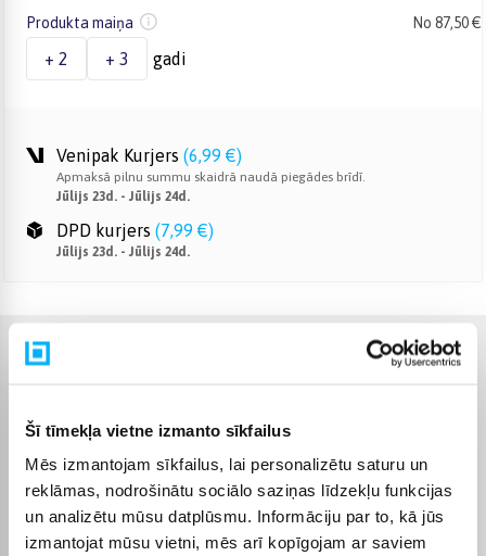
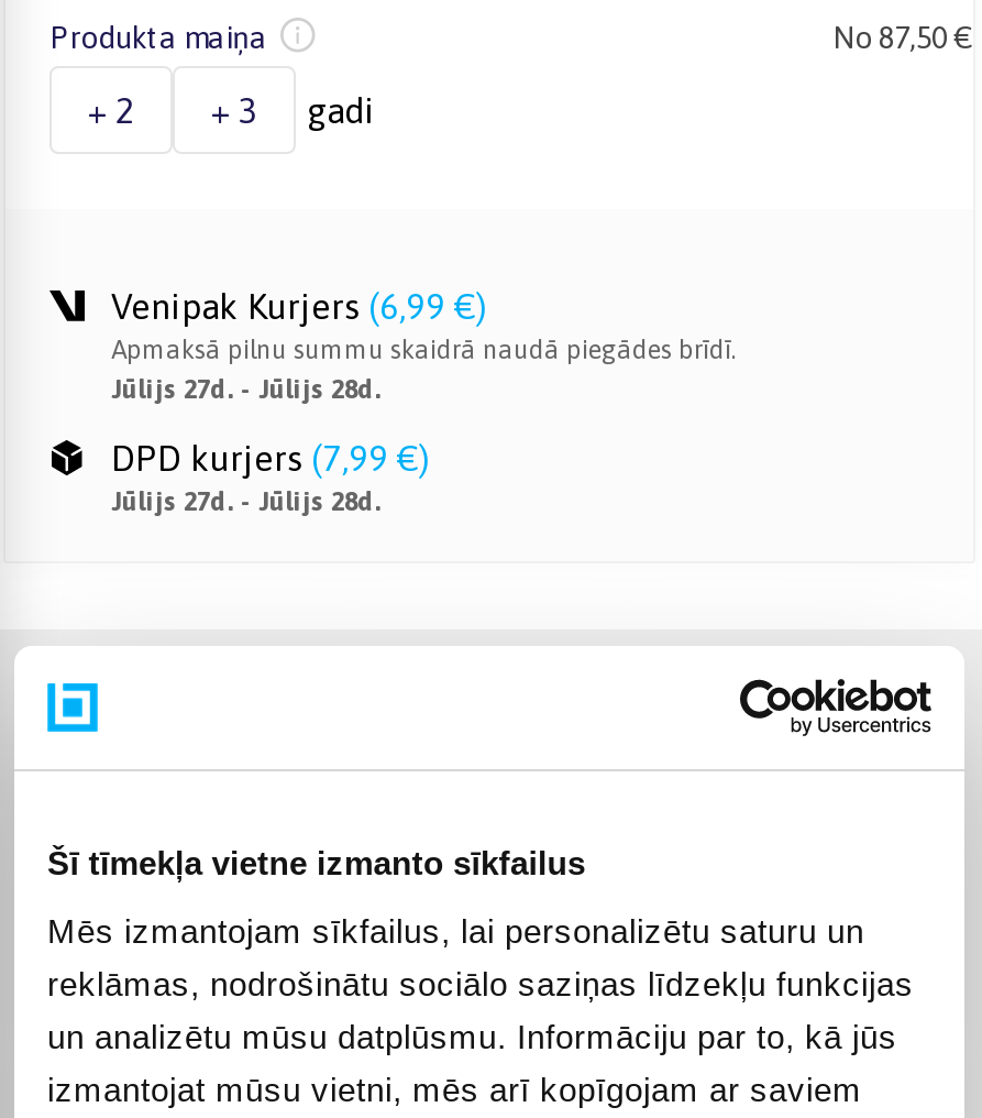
- Jūlijs 23d. - Jūlijs 24d.
+ Jūlijs 27d. - Jūlijs 28d.

- Jūlijs 23d. - Jūlijs 24d.
+ Jūlijs 27d. - Jūlijs 28d.
